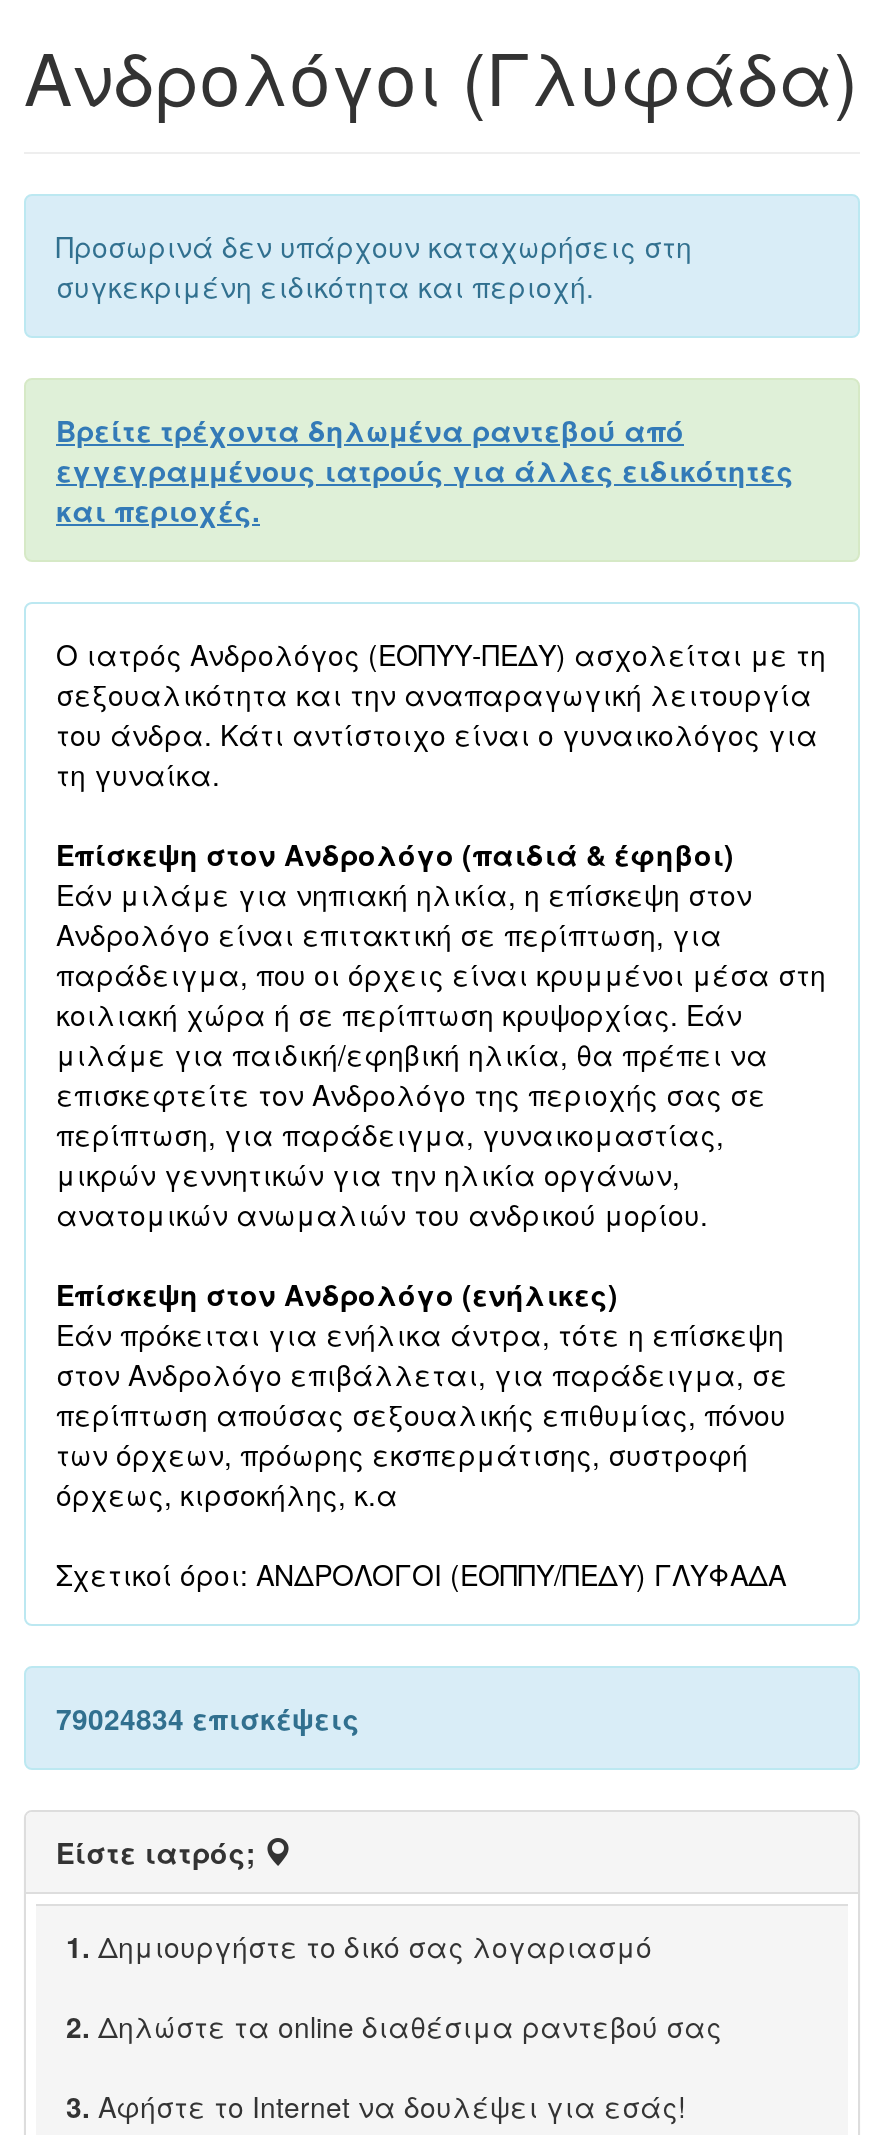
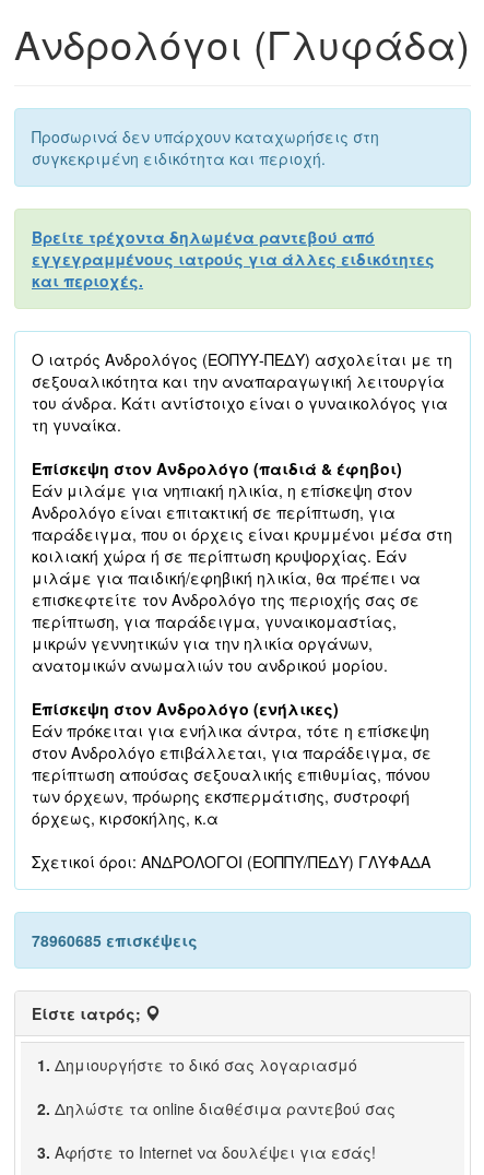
- 79024834 επισκέψεις
+ 78960685 επισκέψεις
